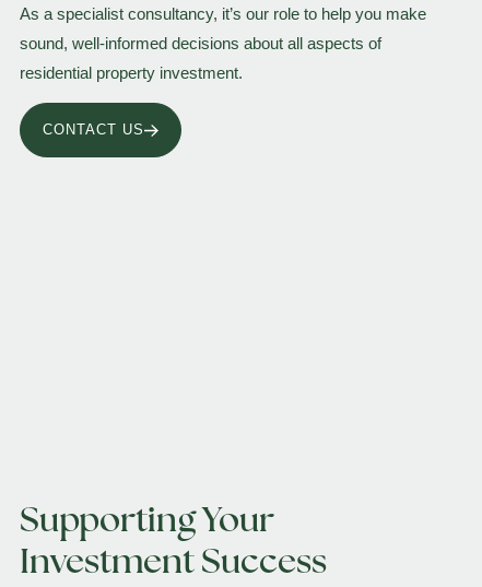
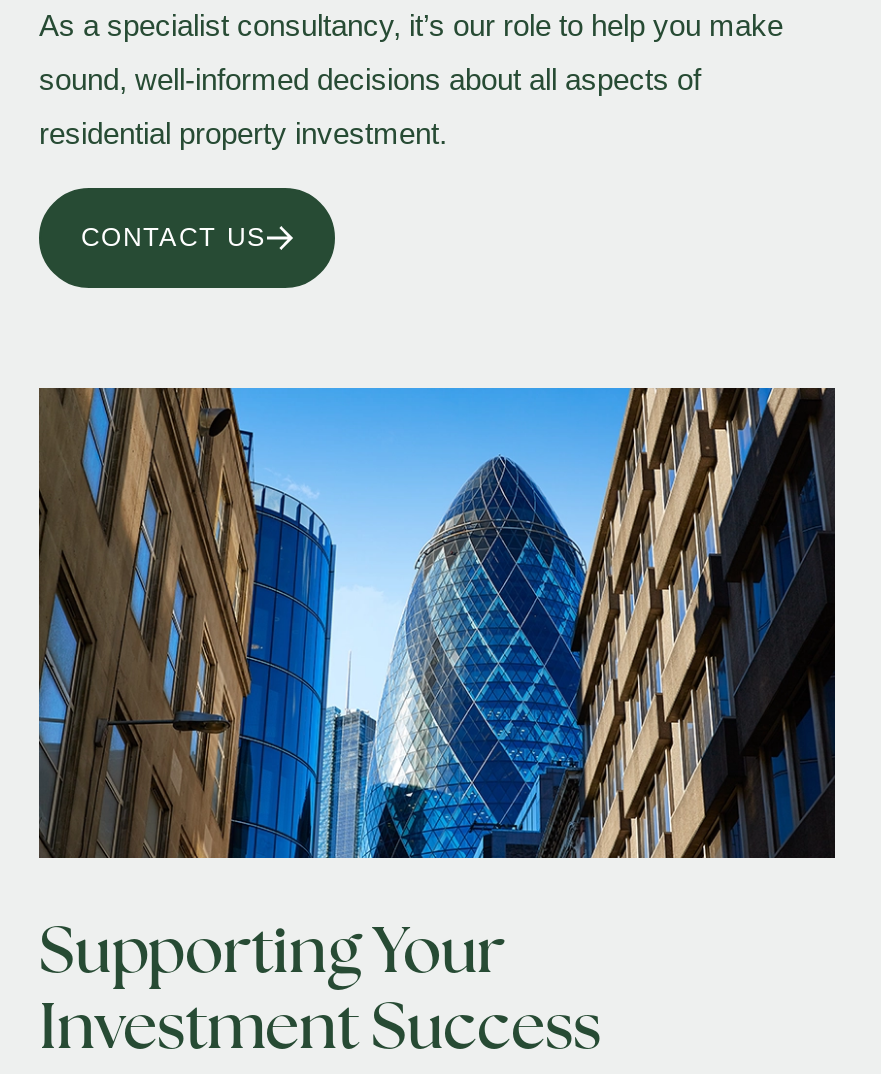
+ [image]
